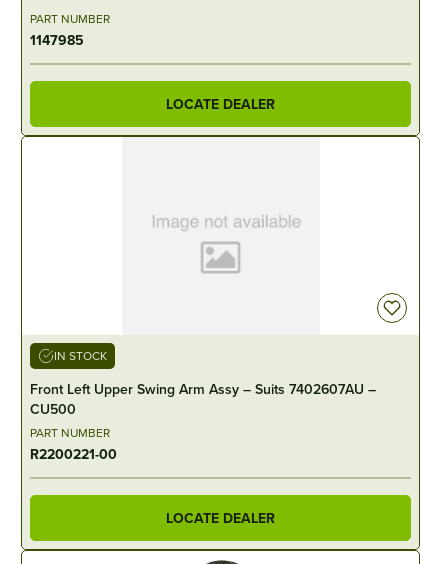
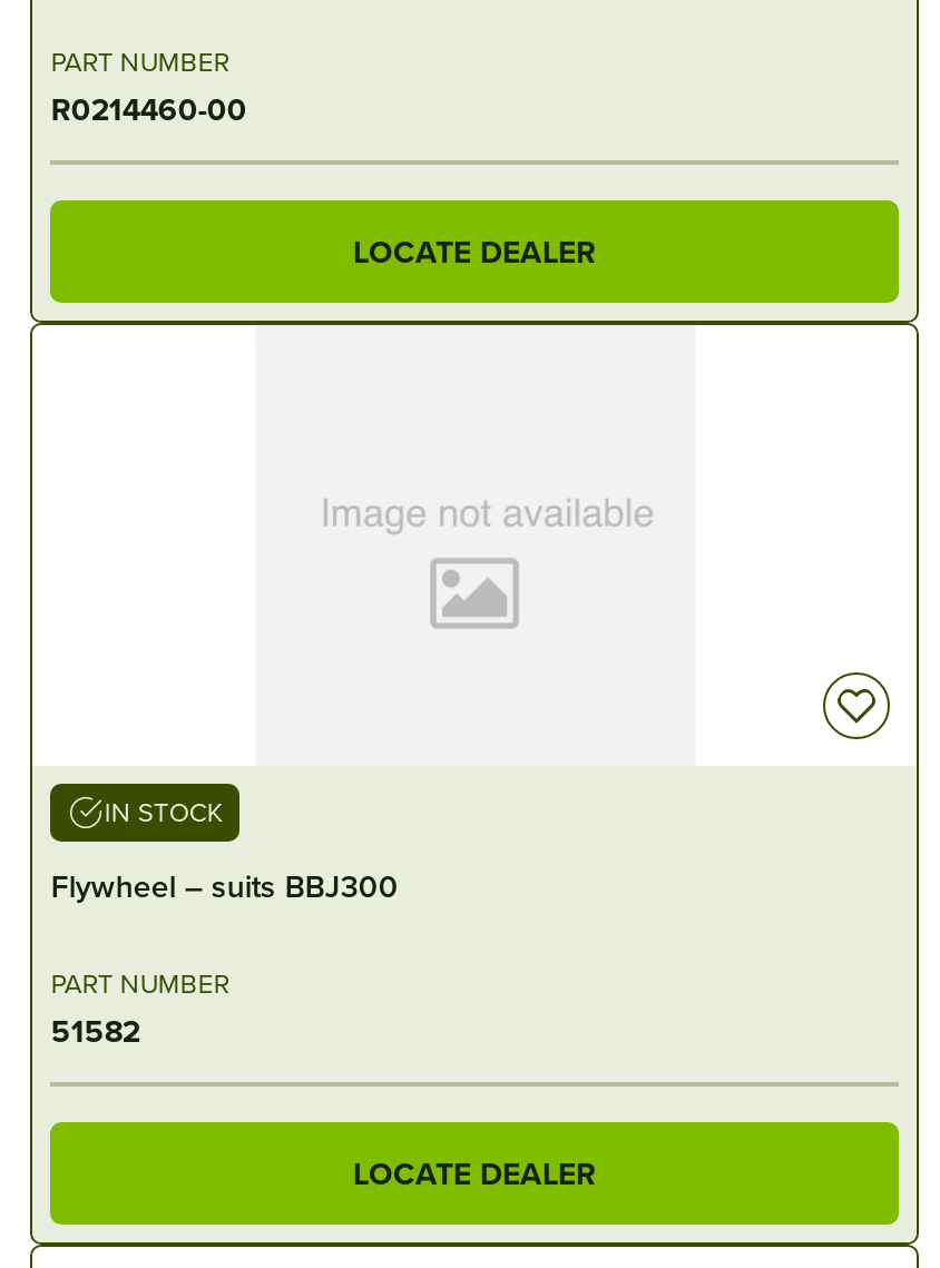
- 1147985
+ R0214460-00

- Front Left Upper Swing Arm Assy – Suits 7402607AU –
- CU500
+ Flywheel – suits BBJ300

- R2200221-00
+ 51582
